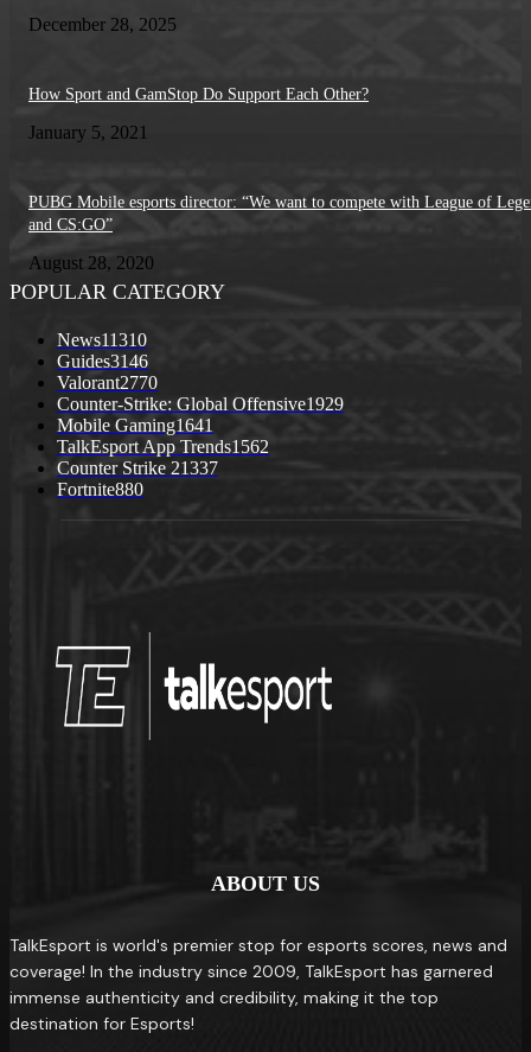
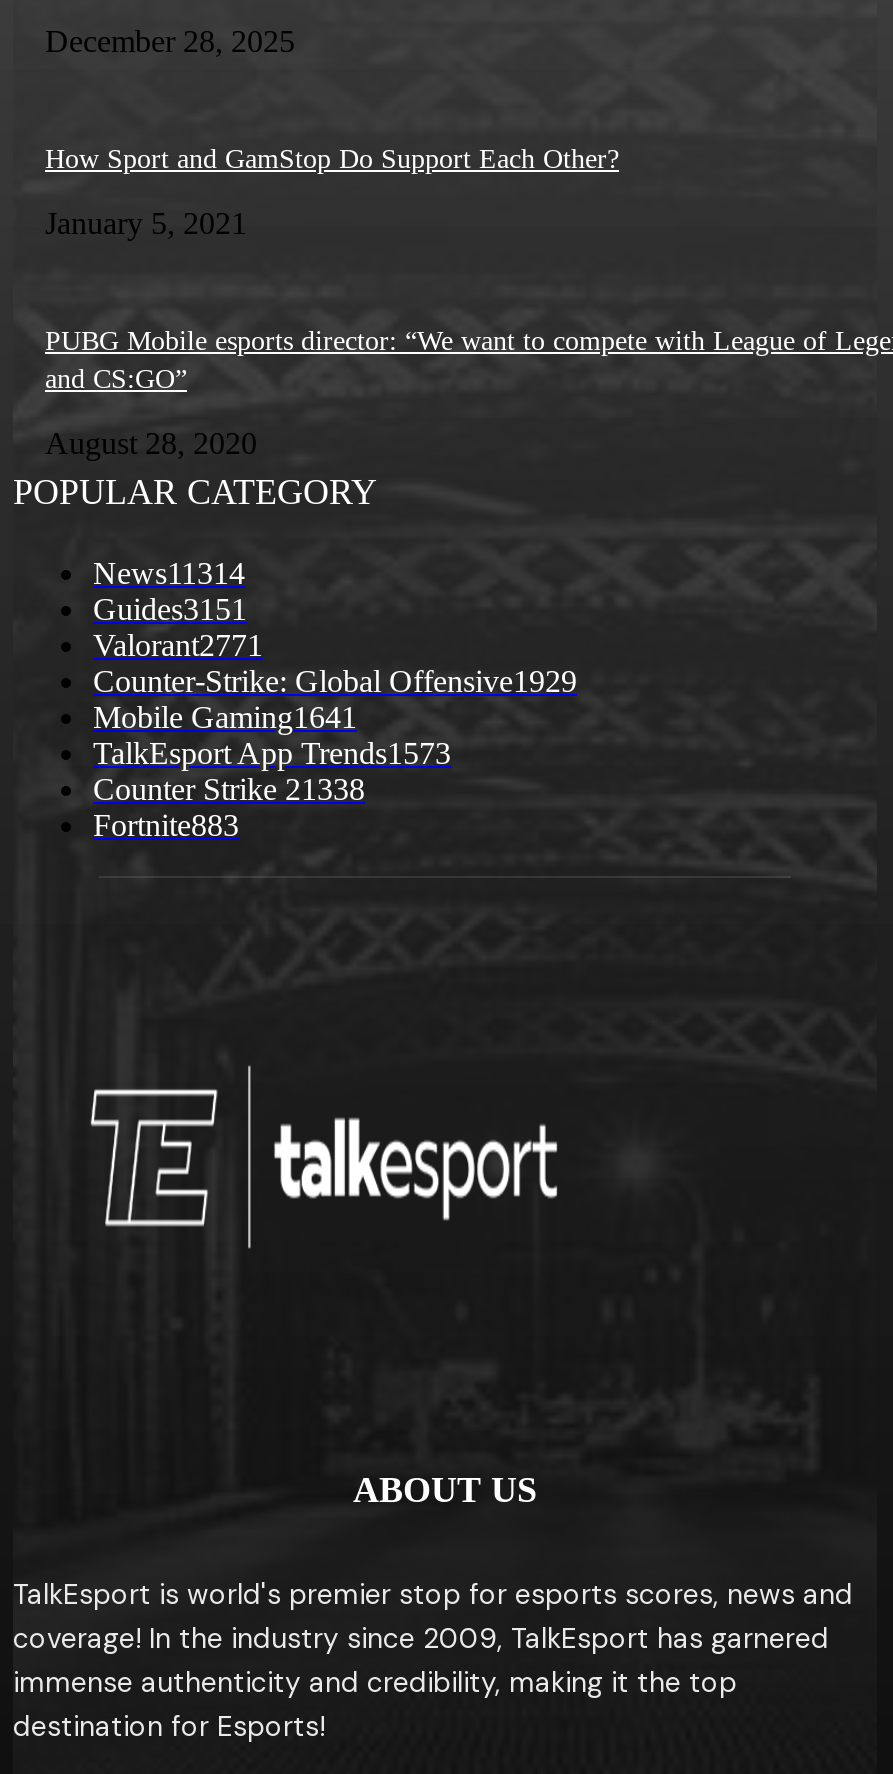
- News11310
+ News11314

- Guides3146
+ Guides3151

- Valorant2770
+ Valorant2771

- TalkEsport App Trends1562
+ TalkEsport App Trends1573

- Counter Strike 21337
+ Counter Strike 21338

- Fortnite880
+ Fortnite883
